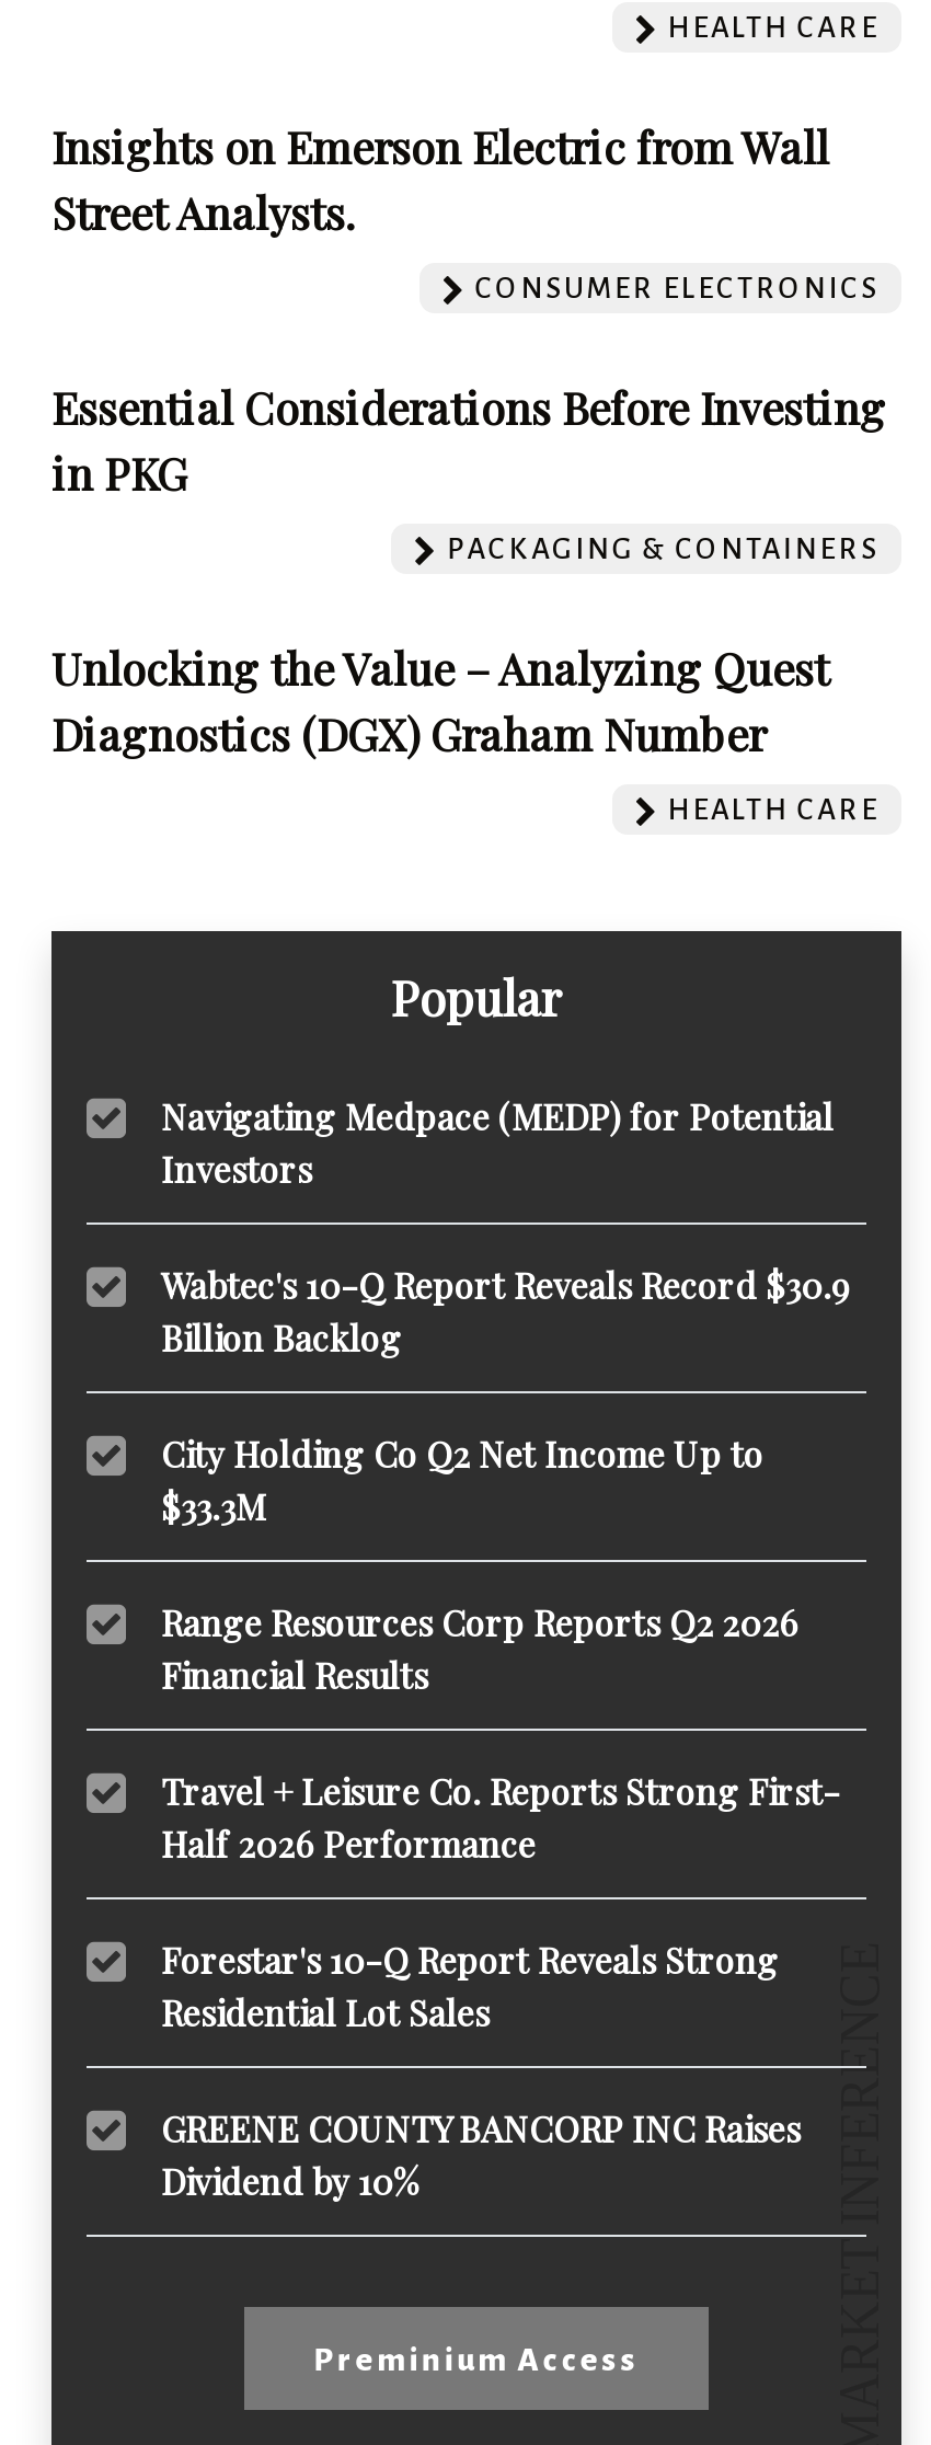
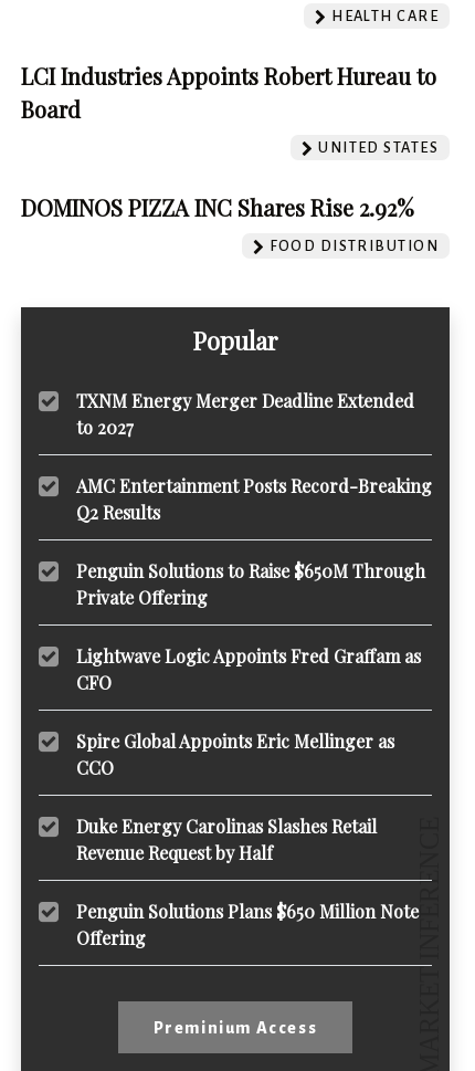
- Insights on Emerson Electric from Wall
- Street Analysts.
- CONSUMER ELECTRONICS
- Essential Considerations Before Investing
- in PKG
- PACKAGING & CONTAINERS
- Unlocking the Value – Analyzing Quest
- Diagnostics (DGX) Graham Number
- HEALTH CARE
+ LCI Industries Appoints Robert Hureau to
+ Board
+ UNITED STATES
+ DOMINOS PIZZA INC Shares Rise 2.92%
+ FOOD DISTRIBUTION

- Navigating Medpace (MEDP) for Potential
- Investors
+ TXNM Energy Merger Deadline Extended
+ to 2027

- Wabtec's 10-Q Report Reveals Record $30.9
- Billion Backlog
+ AMC Entertainment Posts Record-Breaking
+ Q2 Results

- City Holding Co Q2 Net Income Up to
- $33.3M
+ Penguin Solutions to Raise $650M Through
+ Private Offering

- Range Resources Corp Reports Q2 2026
- Financial Results
+ Lightwave Logic Appoints Fred Graffam as
+ CFO

- Travel + Leisure Co. Reports Strong First-
- Half 2026 Performance
+ Spire Global Appoints Eric Mellinger as
+ CCO

- Forestar's 10-Q Report Reveals Strong
- Residential Lot Sales
+ Duke Energy Carolinas Slashes Retail
+ Revenue Request by Half

- GREENE COUNTY BANCORP INC Raises
- Dividend by 10%
+ Penguin Solutions Plans $650 Million Note
+ Offering
